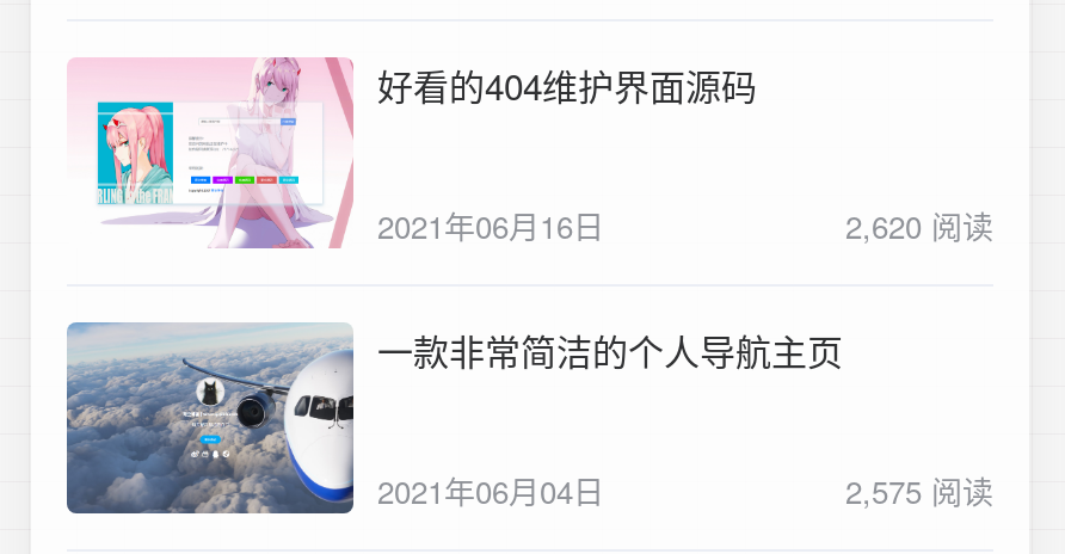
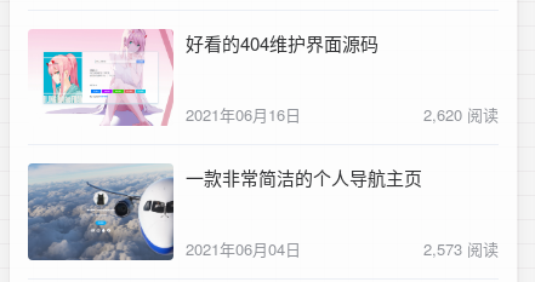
- 2,575 阅读
+ 2,573 阅读
